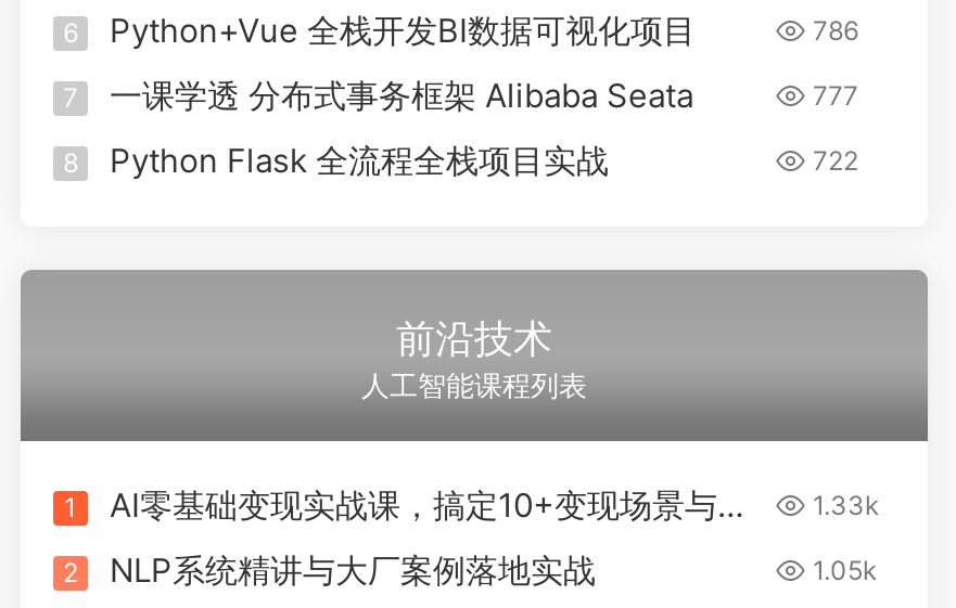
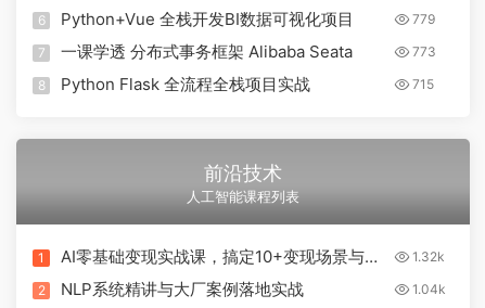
- 786
+ 779

- 777
+ 773

- 722
+ 715

- 1.33k
+ 1.32k

- 1.05k
+ 1.04k
